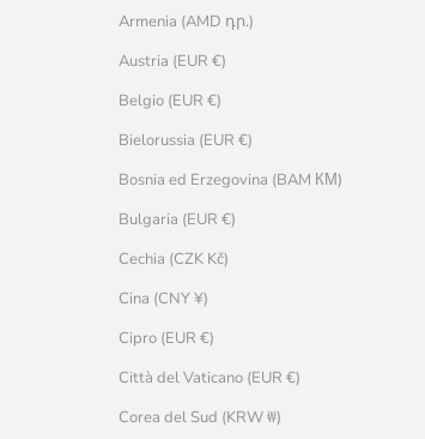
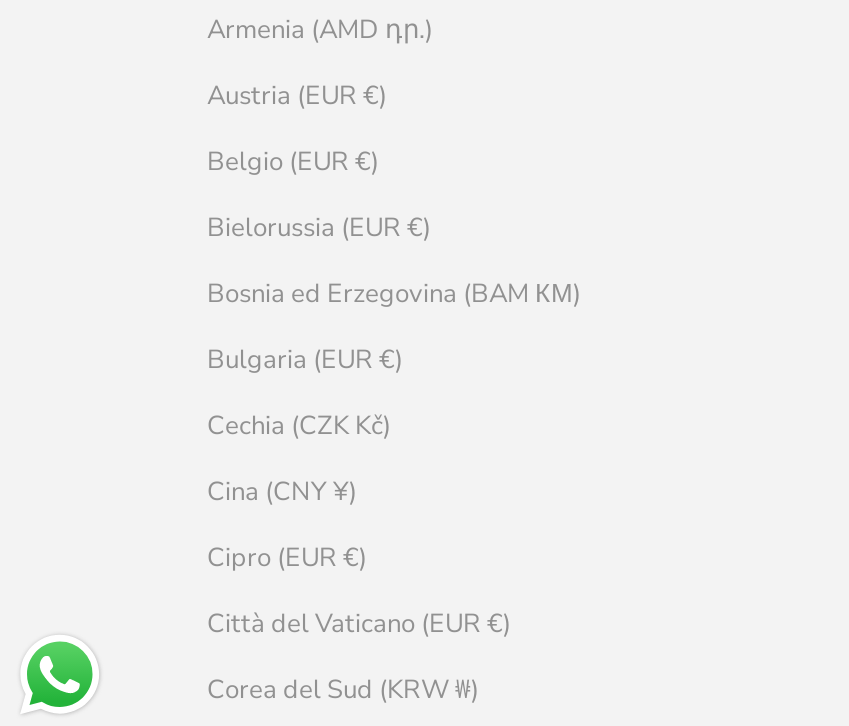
+ [image]
